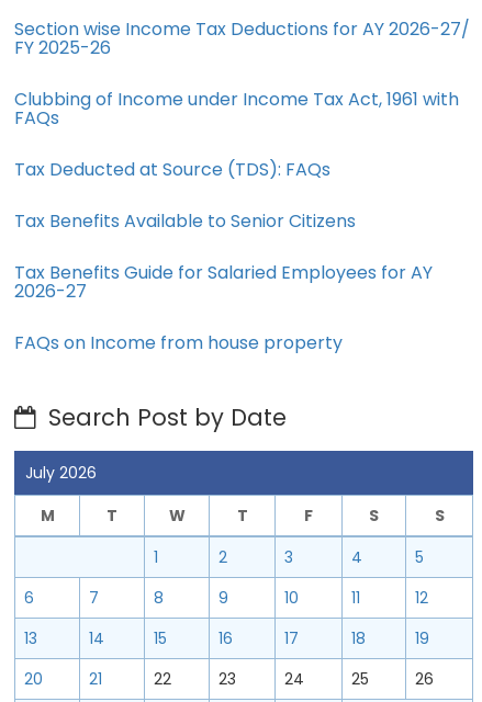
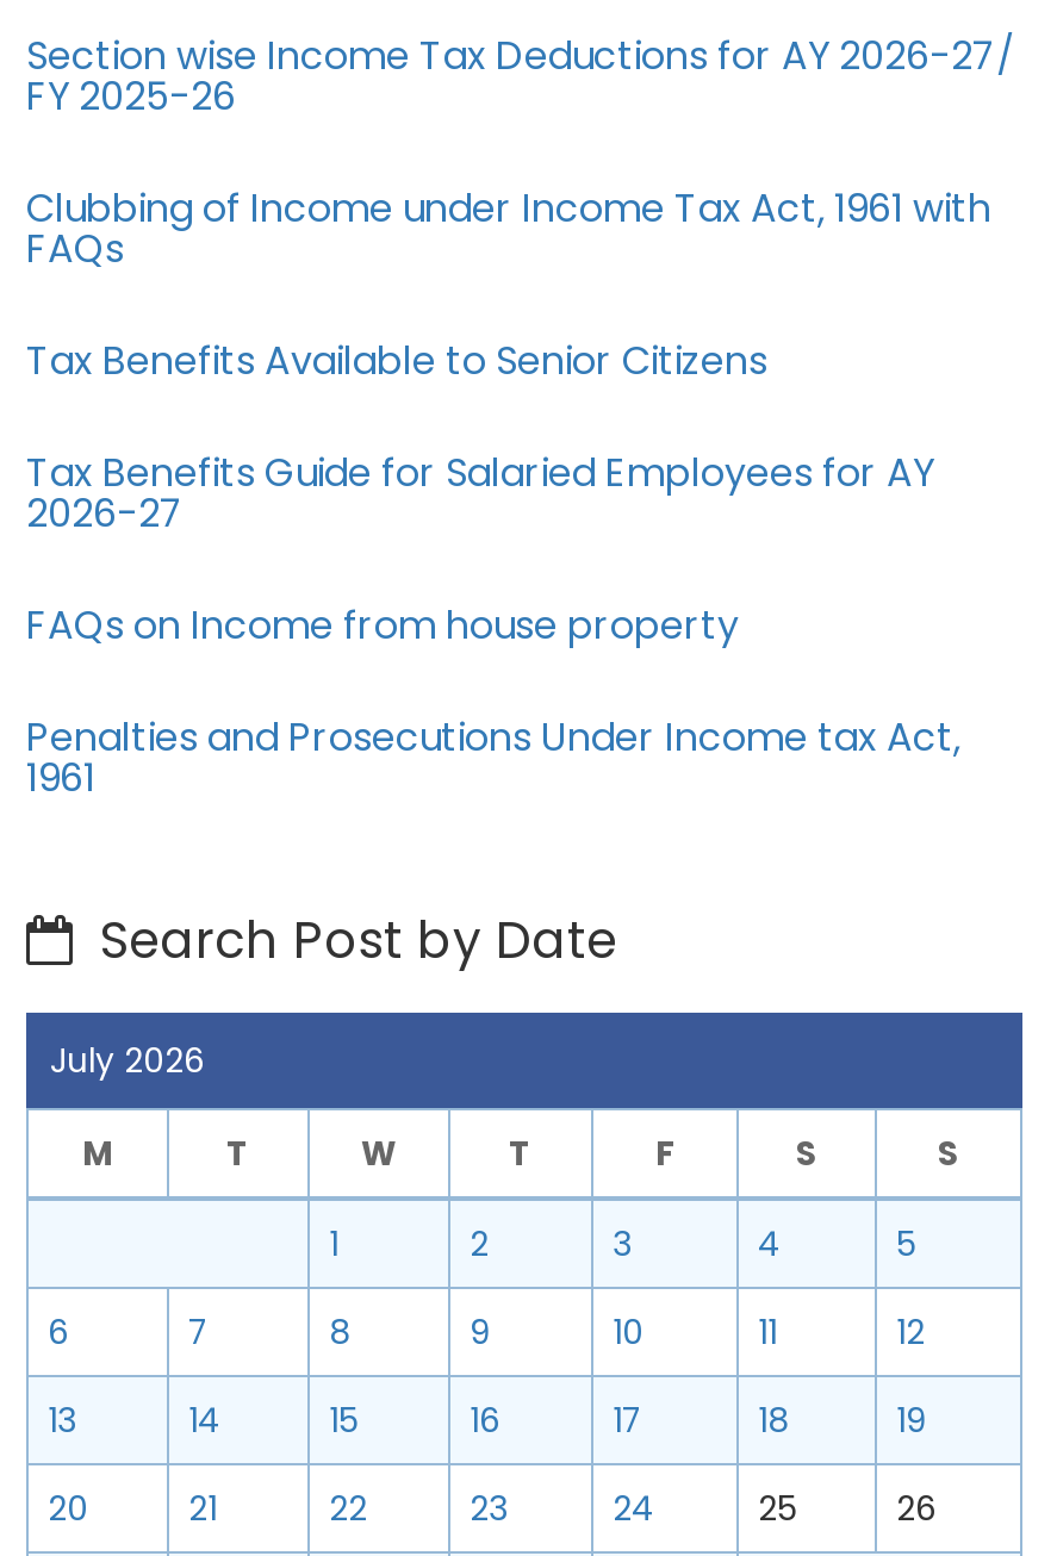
- Tax Deducted at Source (TDS): FAQs

moved up: Tax Benefits Available to Senior Citizens | Tax Benefits Guide for Salaried Employees for AY | 2026-27 | FAQs on Income from house property

+ Penalties and Prosecutions Under Income tax Act,
+ 1961
